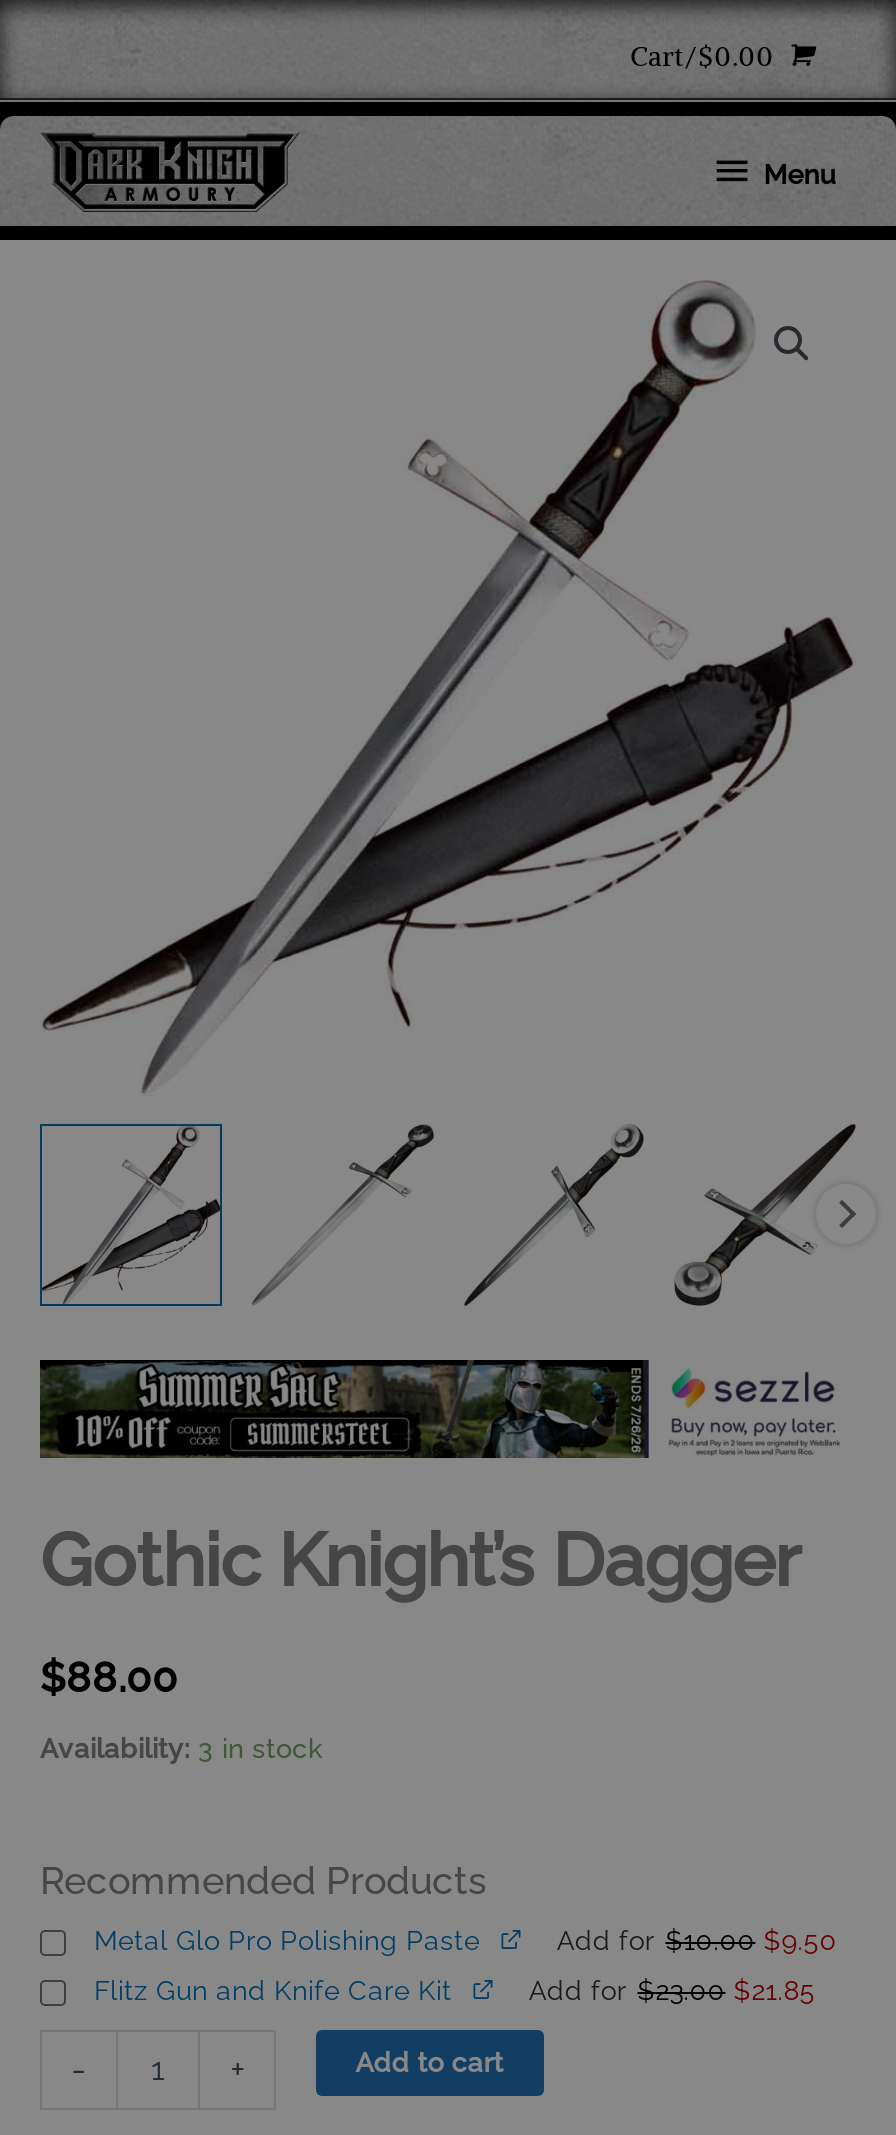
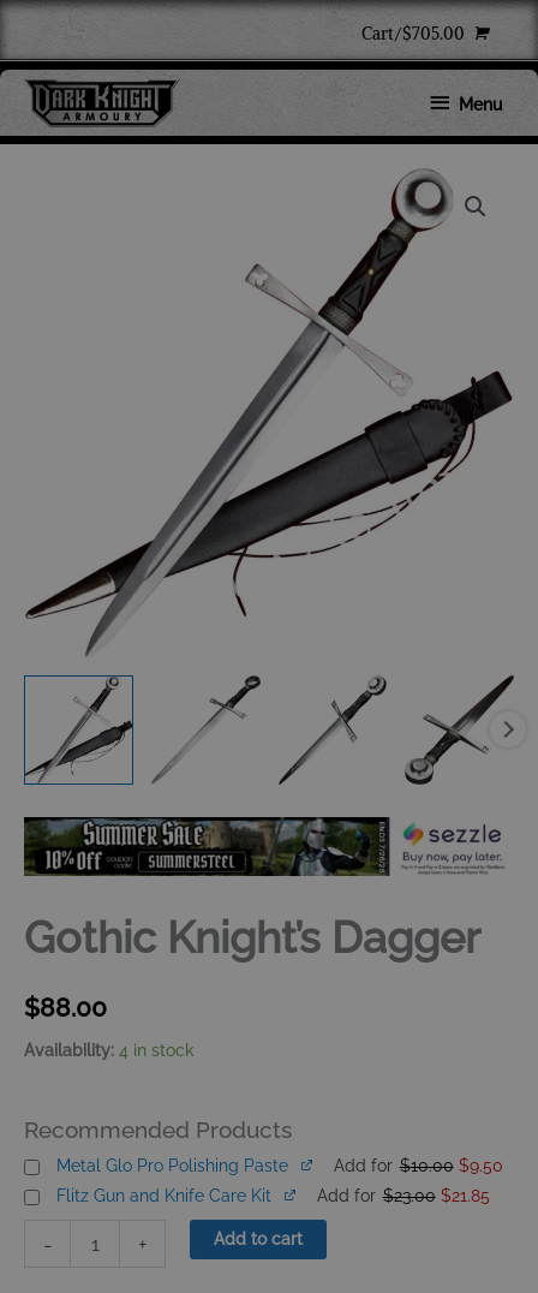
- Cart/$0.00
+ Cart/$705.00

- Availability: 3 in stock
+ Availability: 4 in stock
